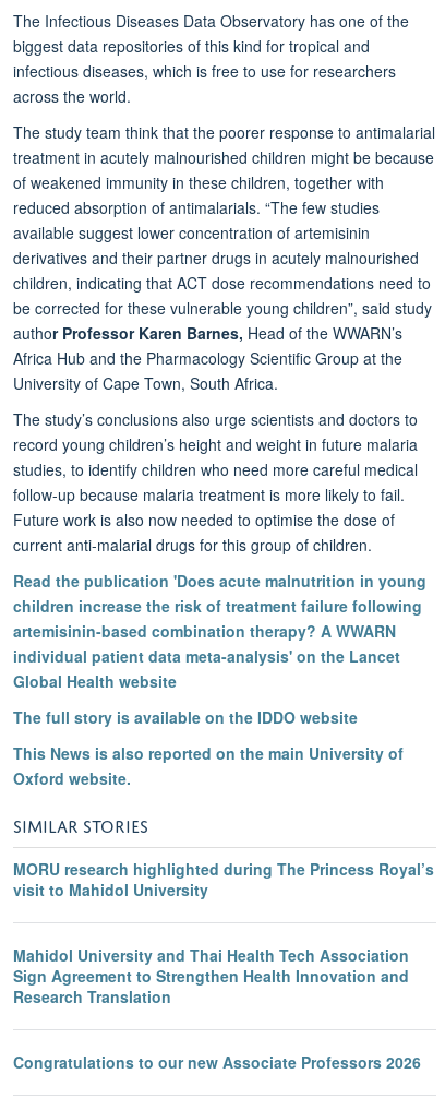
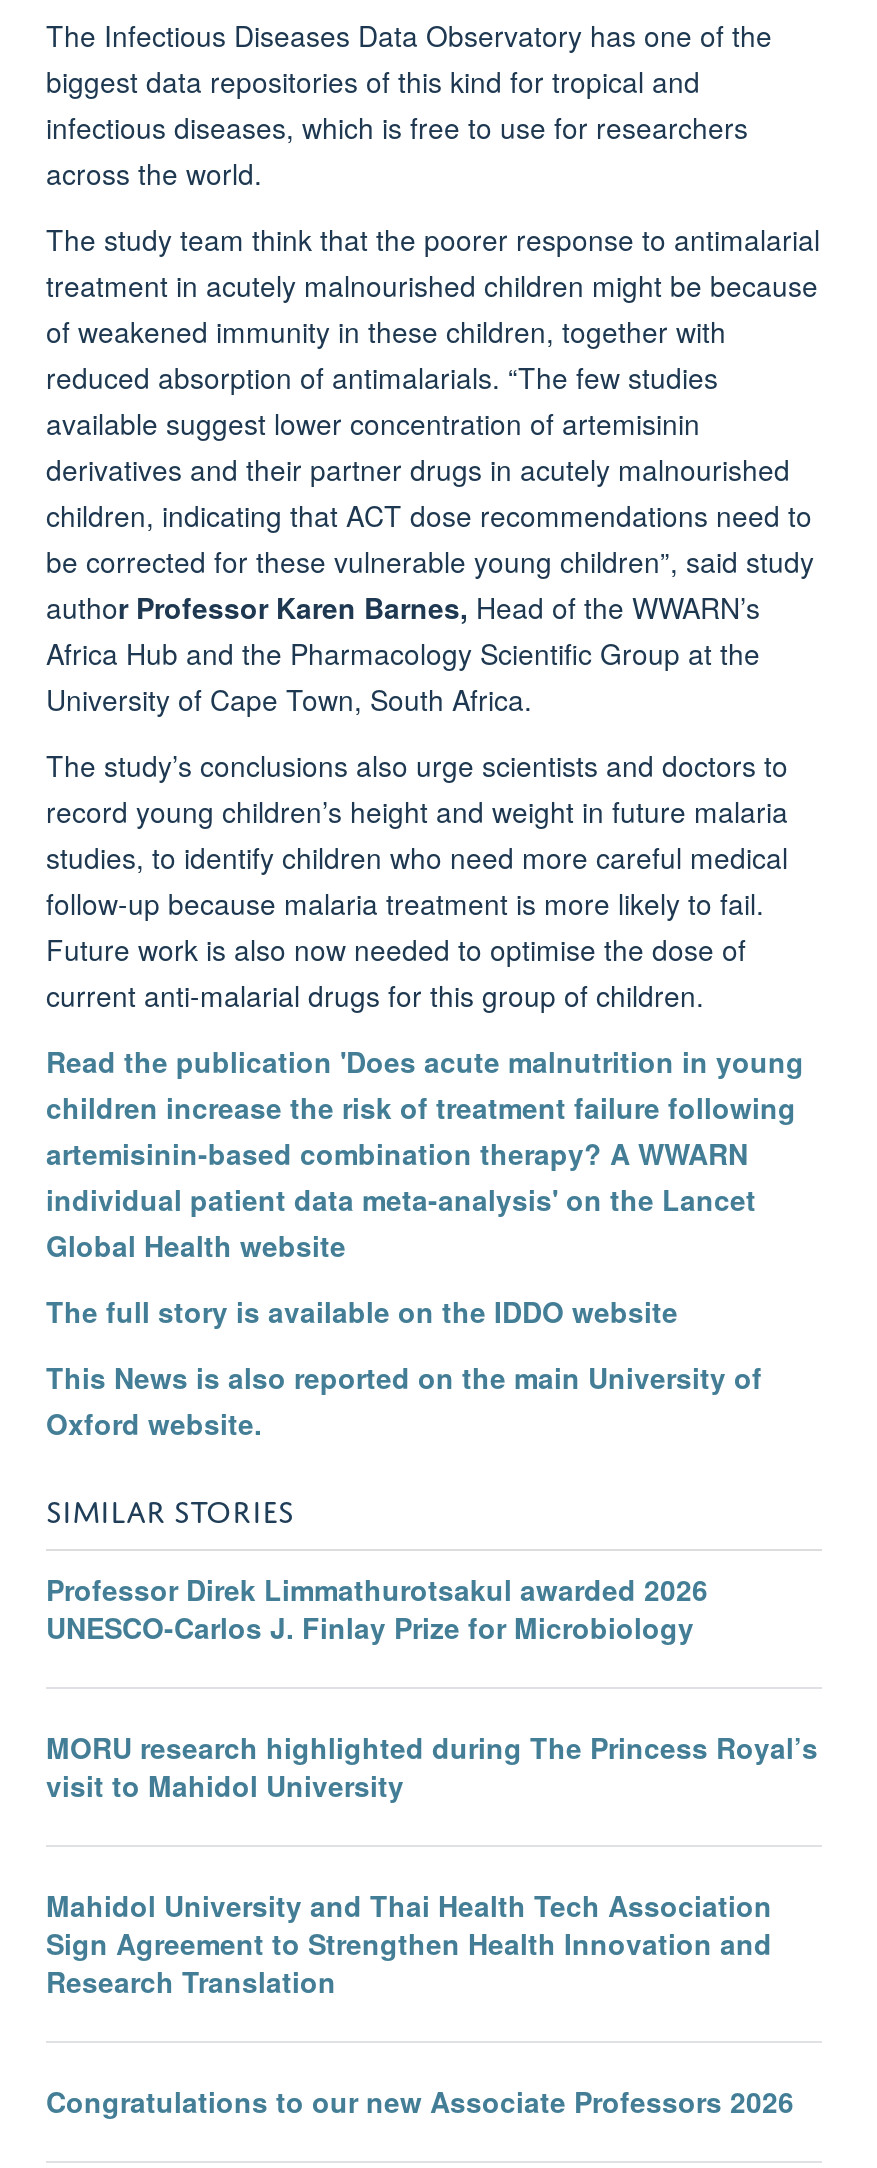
+ Professor Direk Limmathurotsakul awarded 2026
+ UNESCO-Carlos J. Finlay Prize for Microbiology
